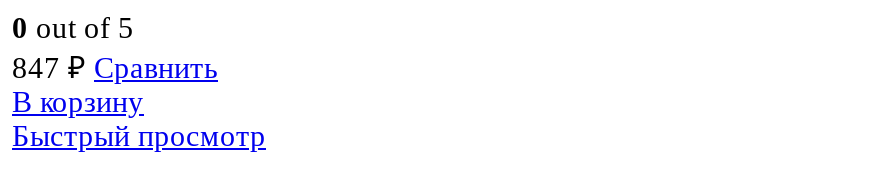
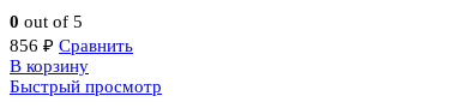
- 847 ₽ Сравнить
+ 856 ₽ Сравнить
